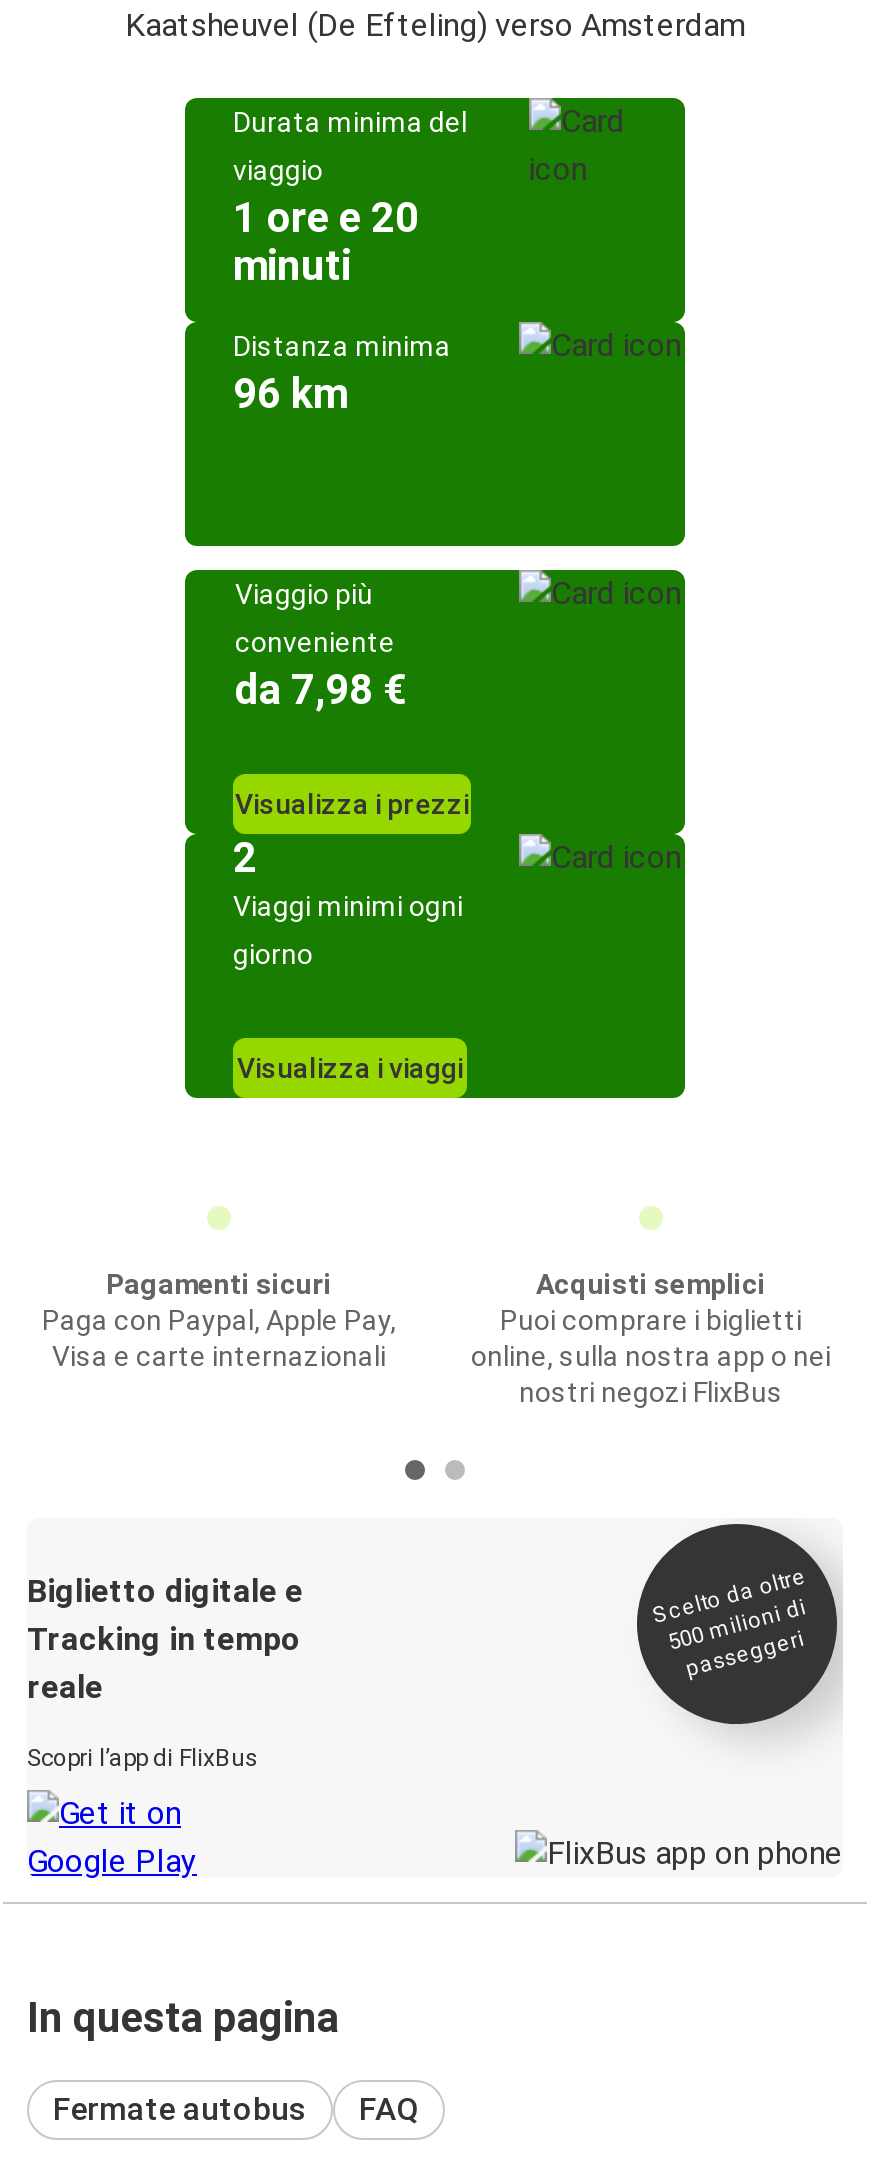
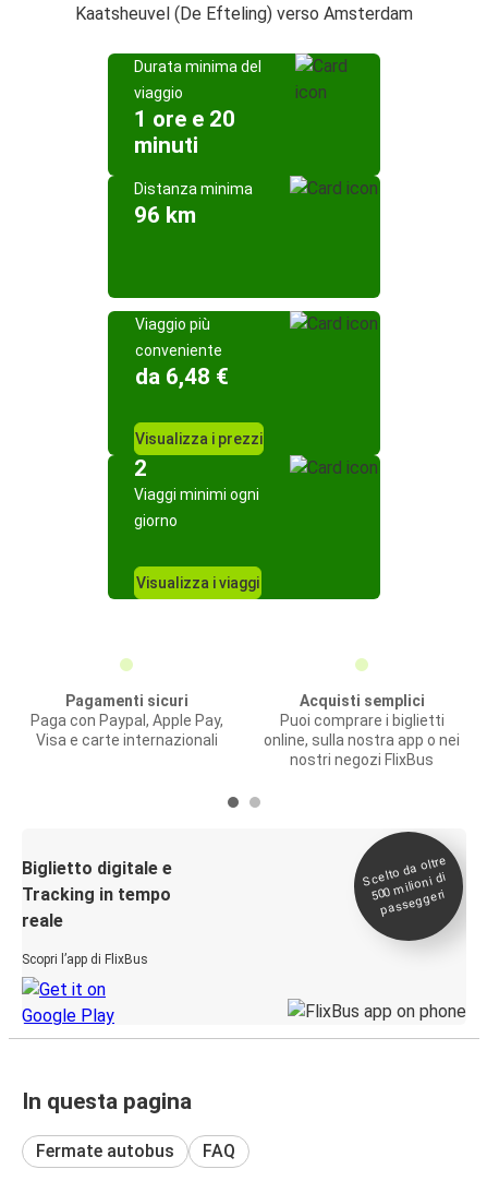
- da 7,98 €
+ da 6,48 €
